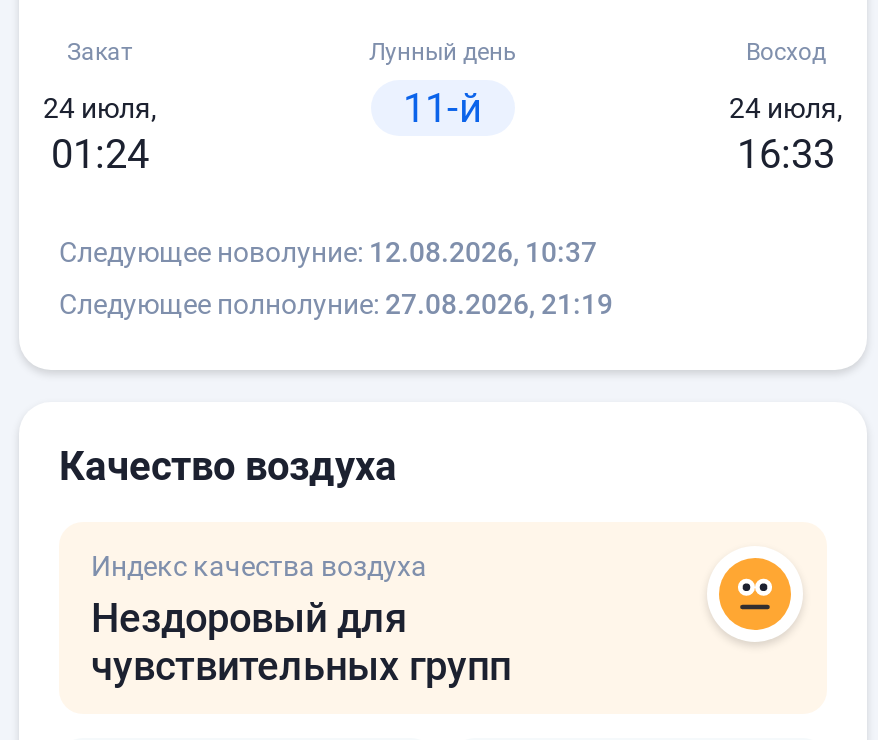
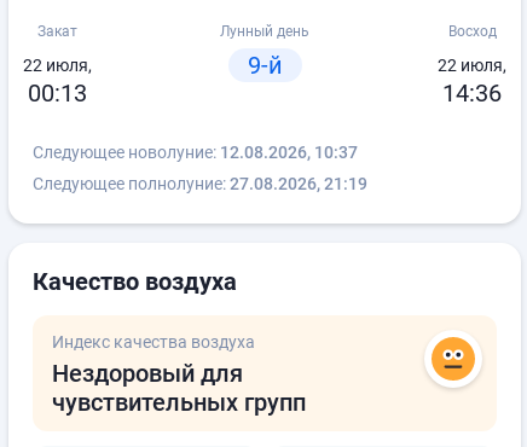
- 24 июля,
+ 22 июля,

- 11-й
+ 9-й

- 24 июля,
+ 22 июля,

- 01:24
+ 00:13

- 16:33
+ 14:36
